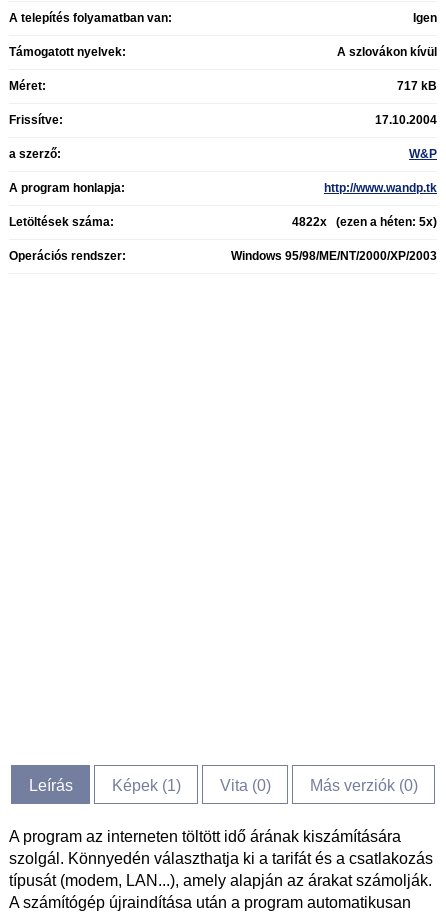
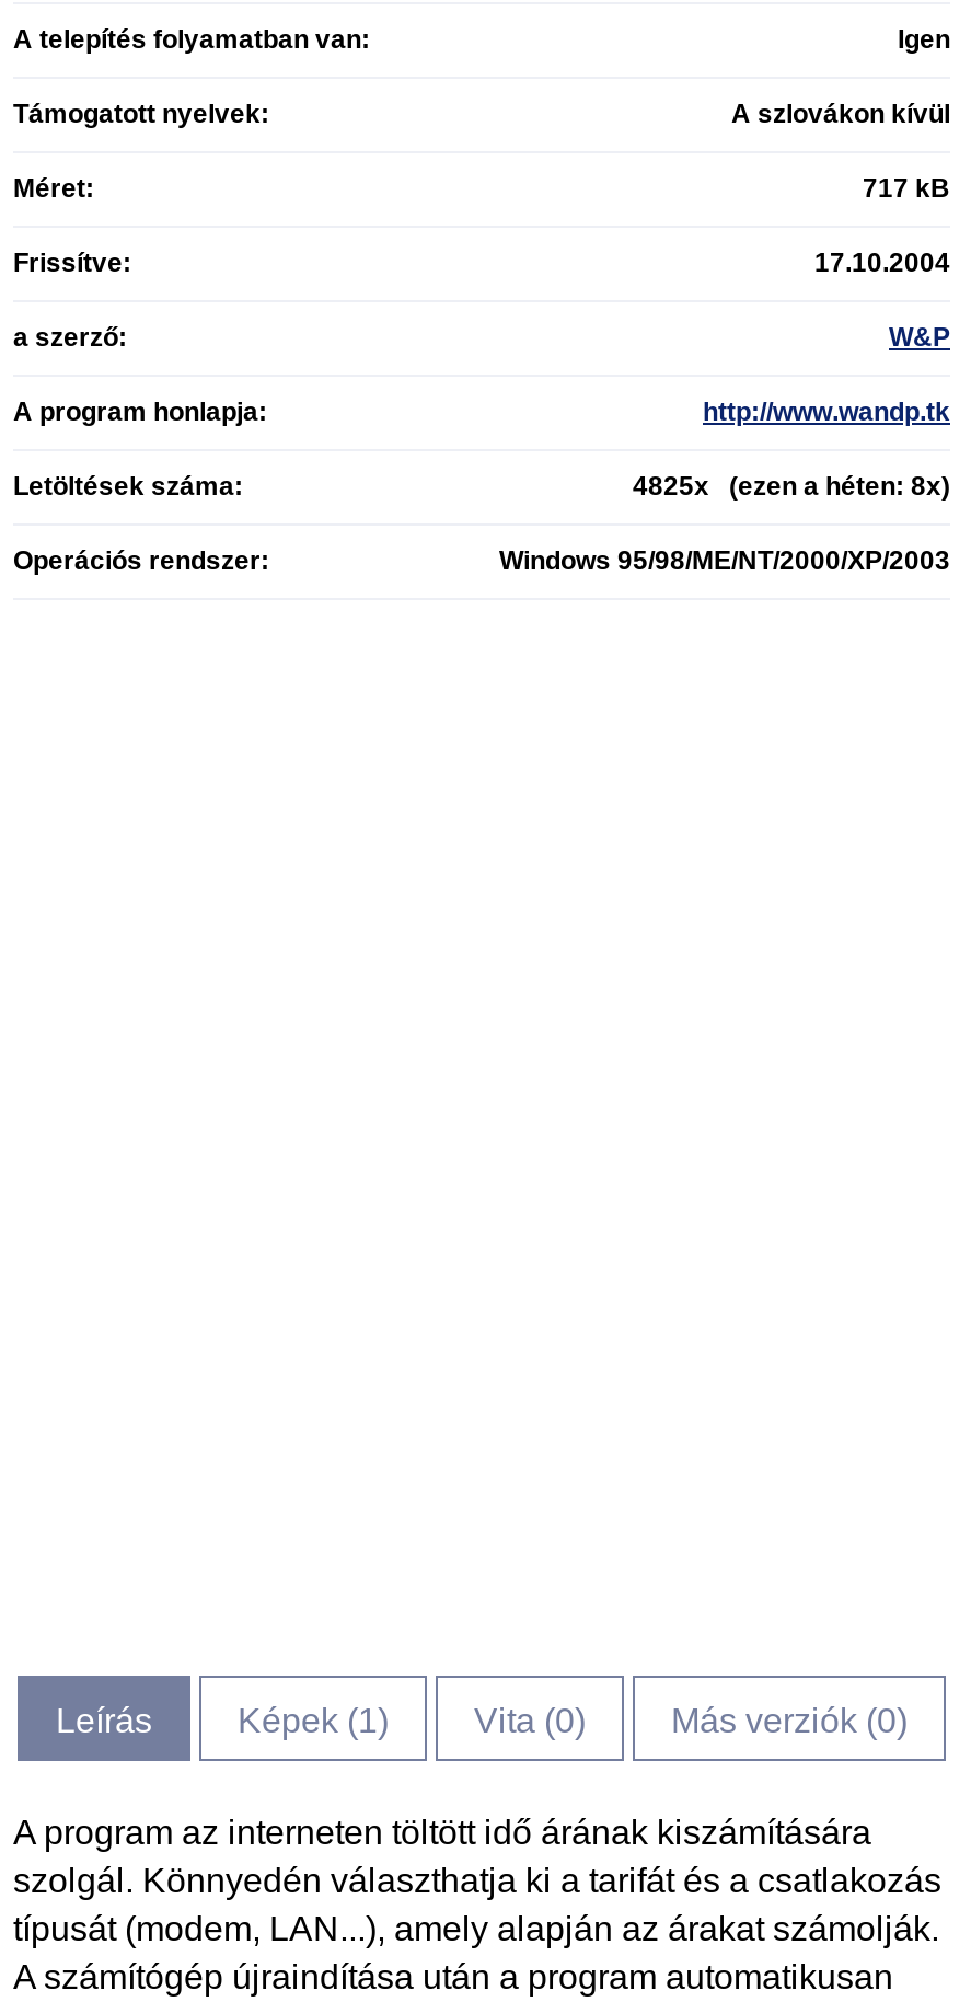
- 4822x (ezen a héten: 5x)
+ 4825x (ezen a héten: 8x)
